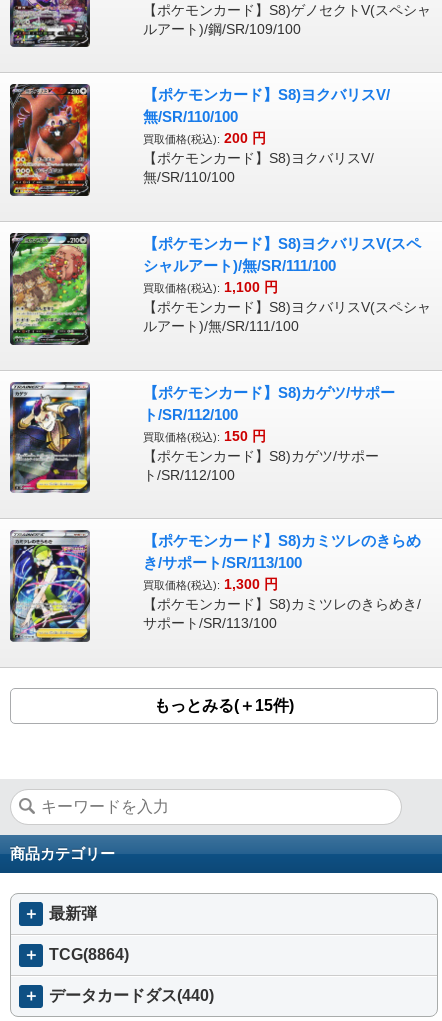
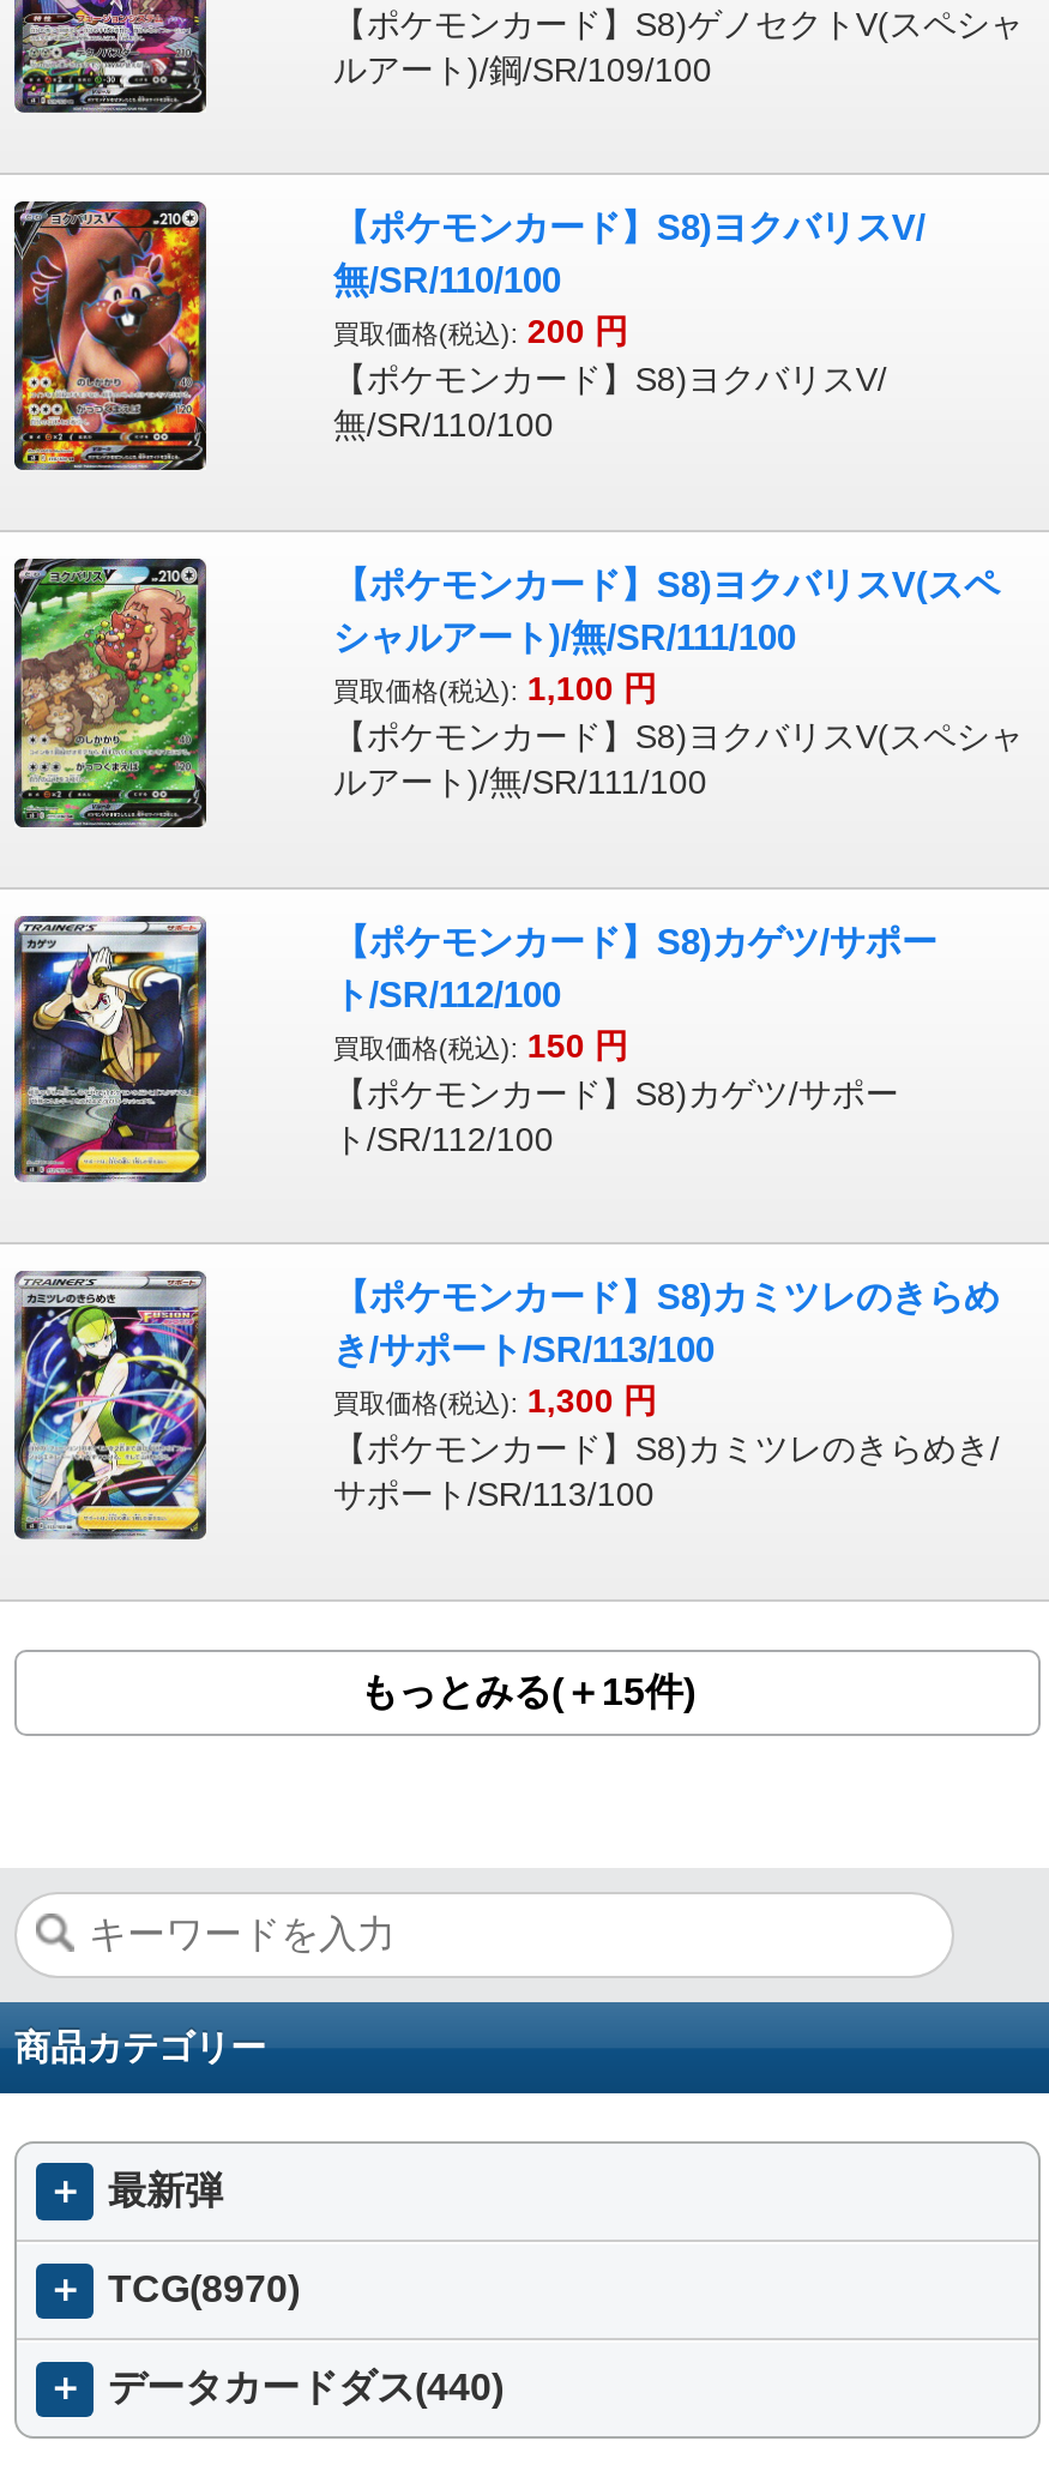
- ＋ TCG(8864)
+ ＋ TCG(8970)
